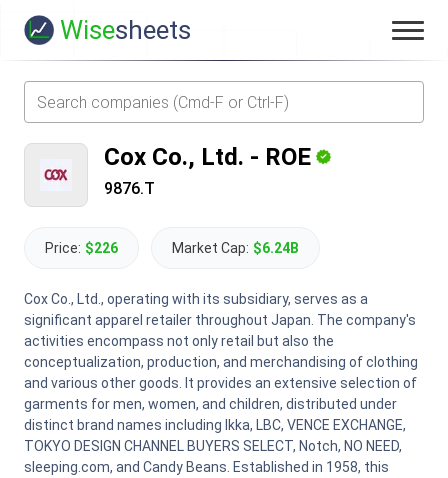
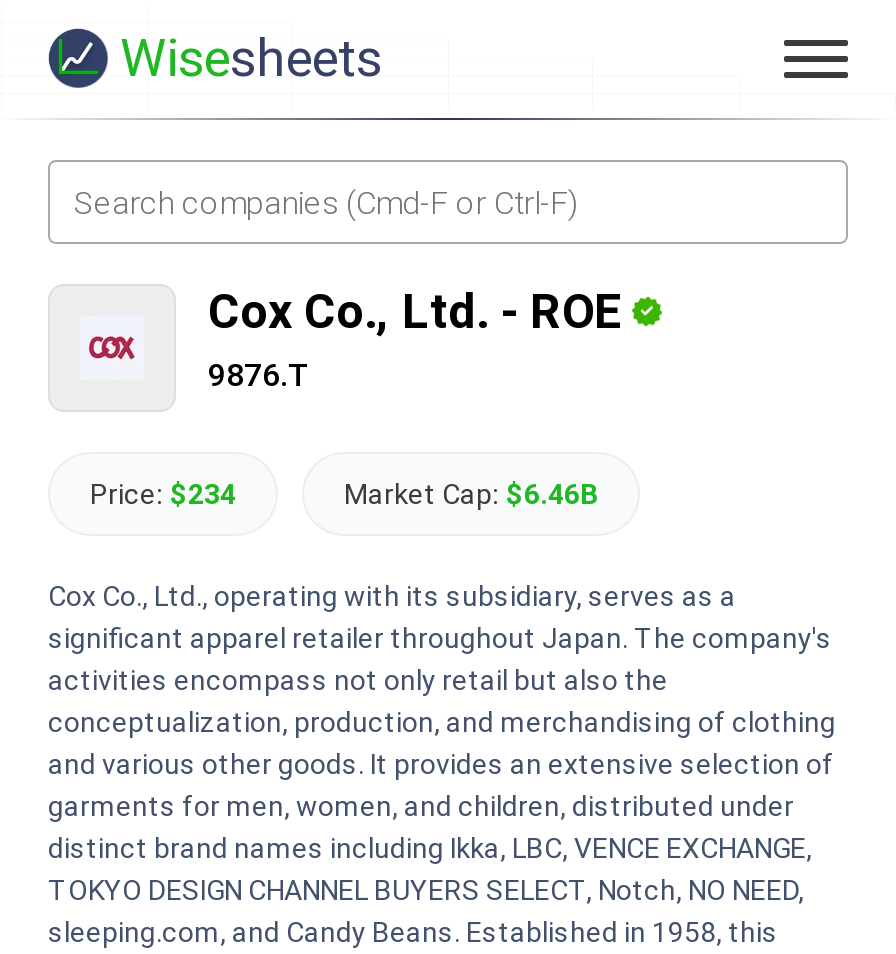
- Price: $226
+ Price: $234

- Market Cap: $6.24B
+ Market Cap: $6.46B
